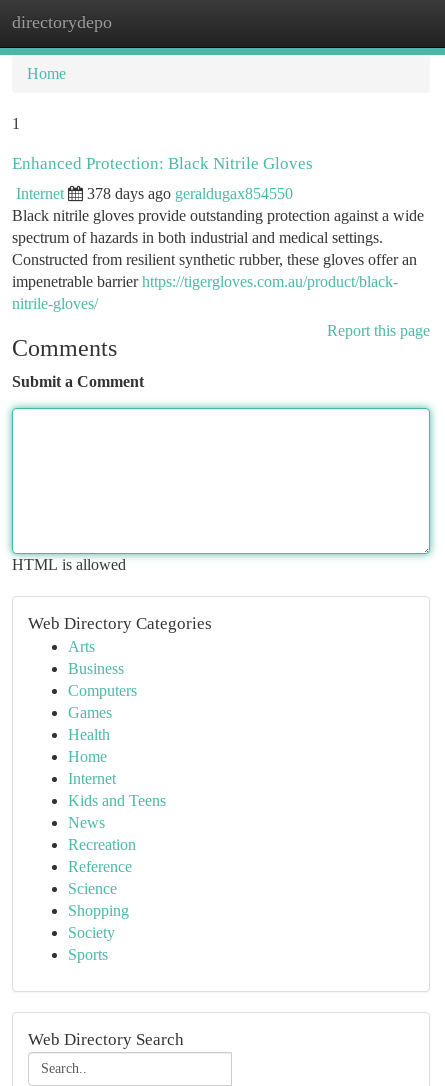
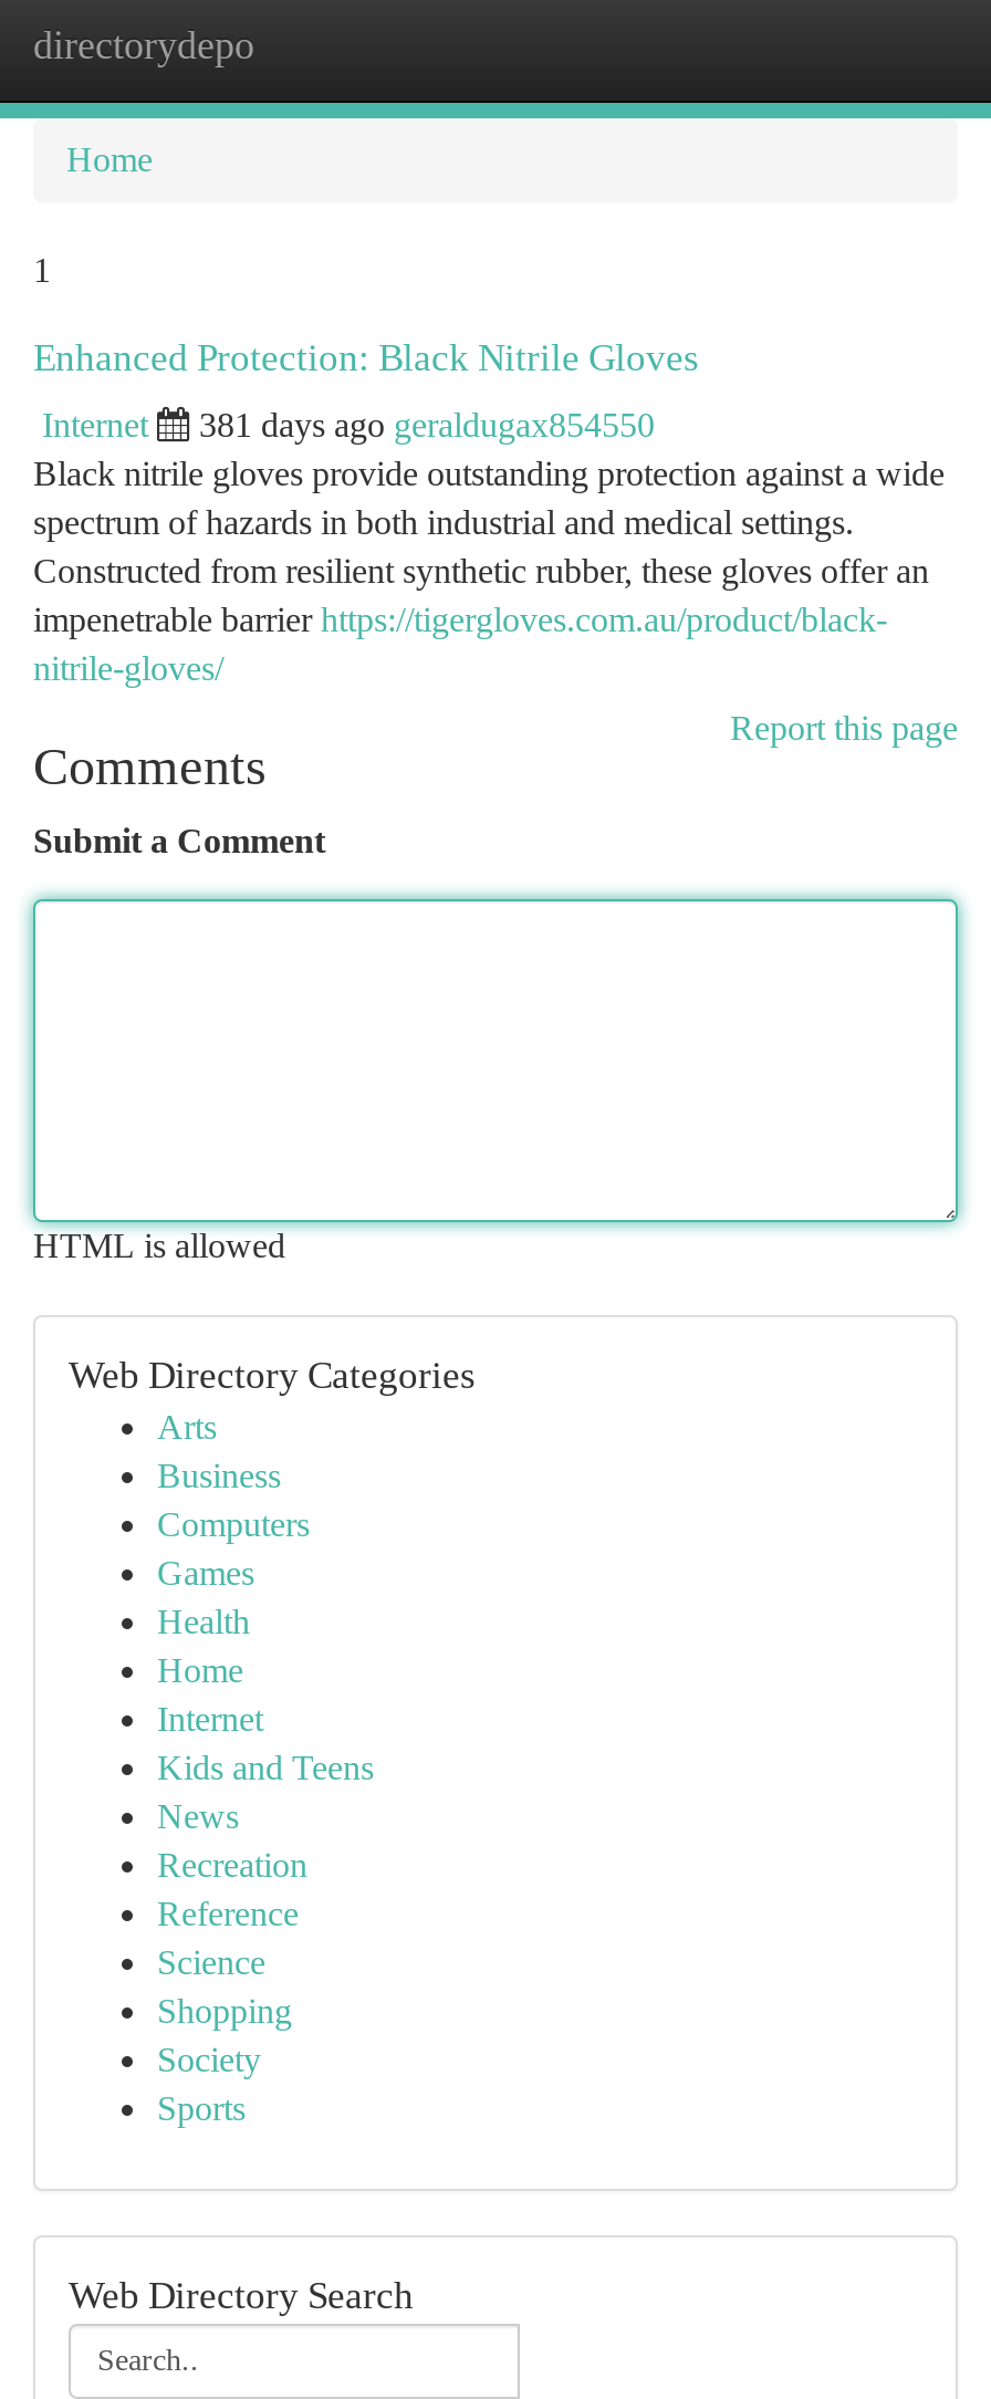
- 378 days ago geraldugax854550
+ 381 days ago geraldugax854550
